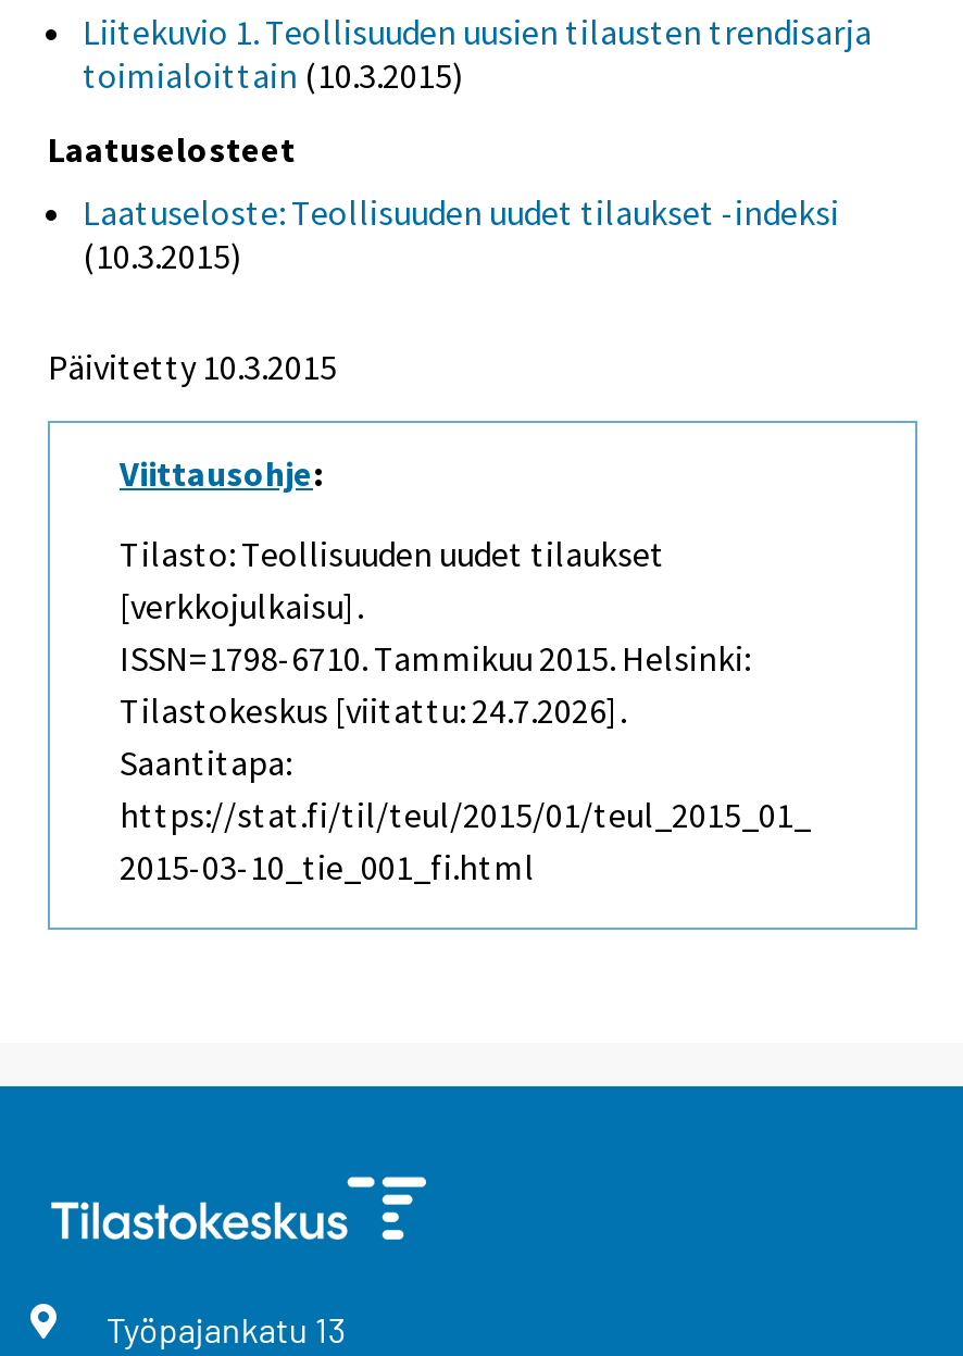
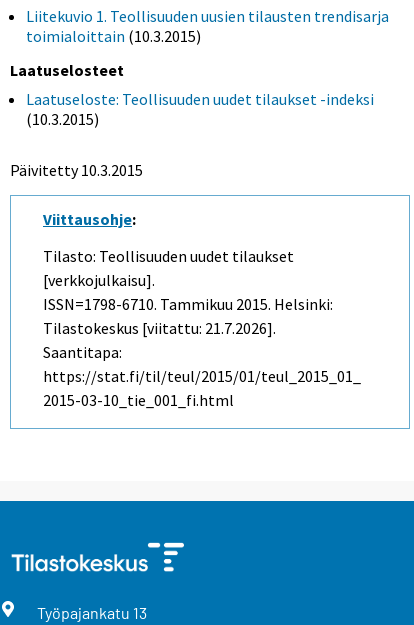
- Tilastokeskus [viitattu: 24.7.2026].
+ Tilastokeskus [viitattu: 21.7.2026].
